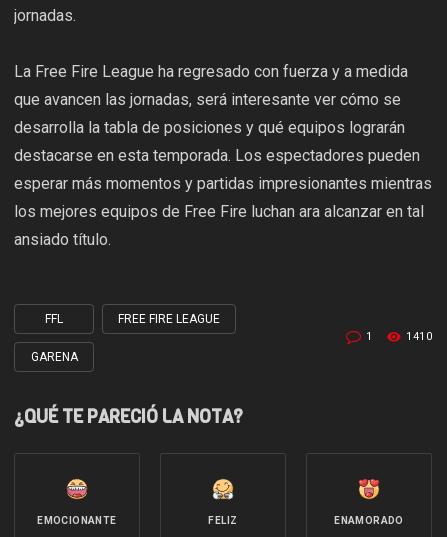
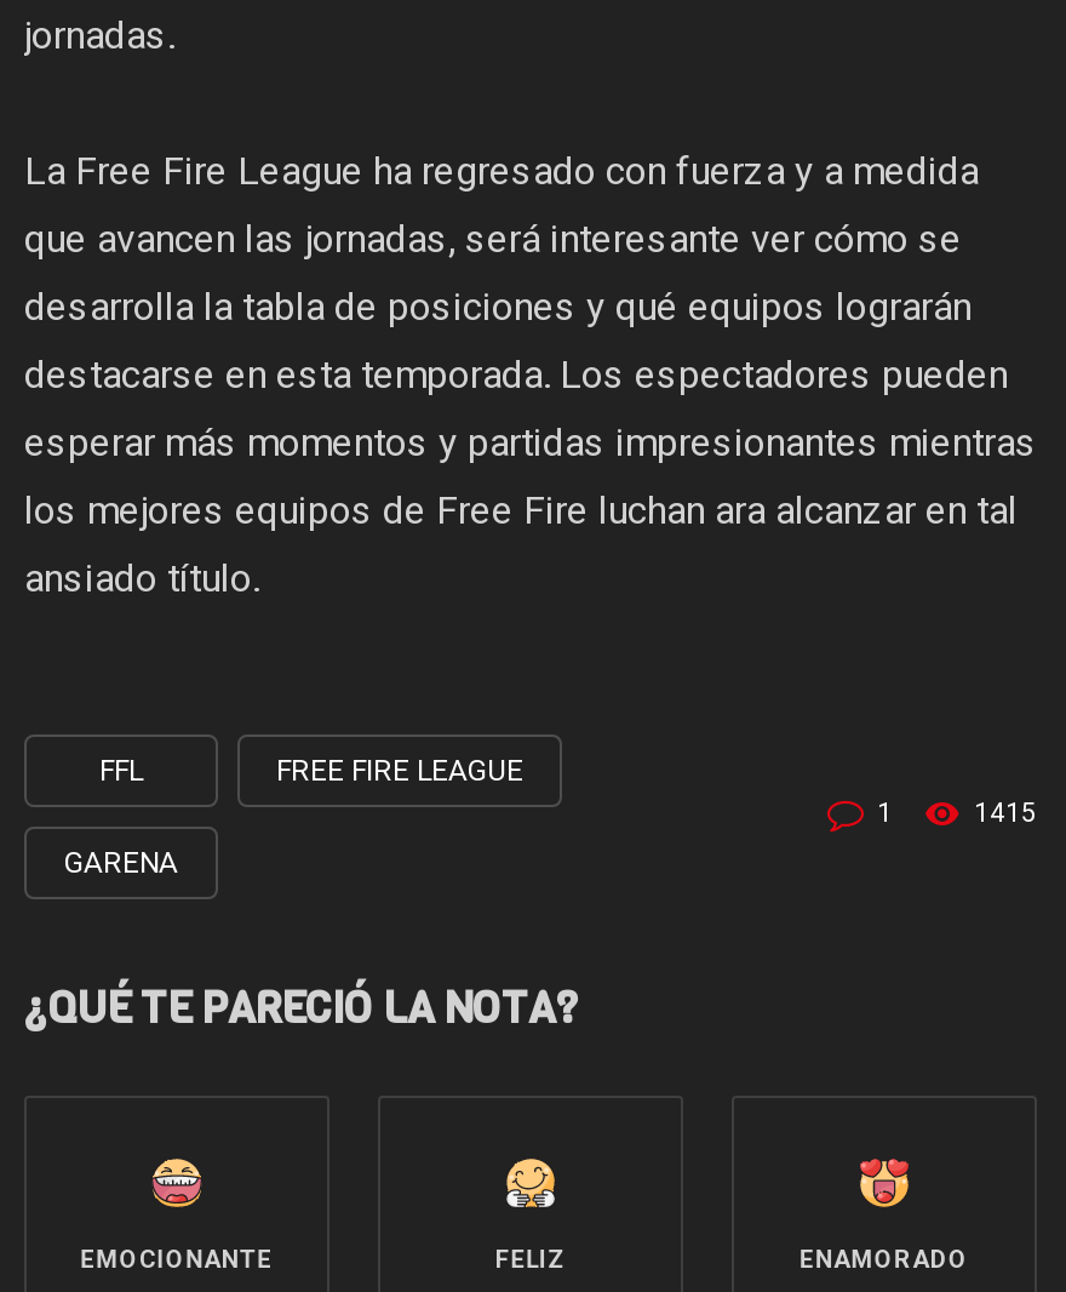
- 1410
+ 1415
